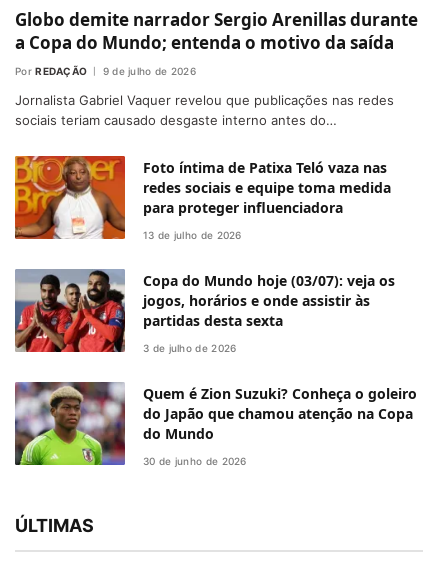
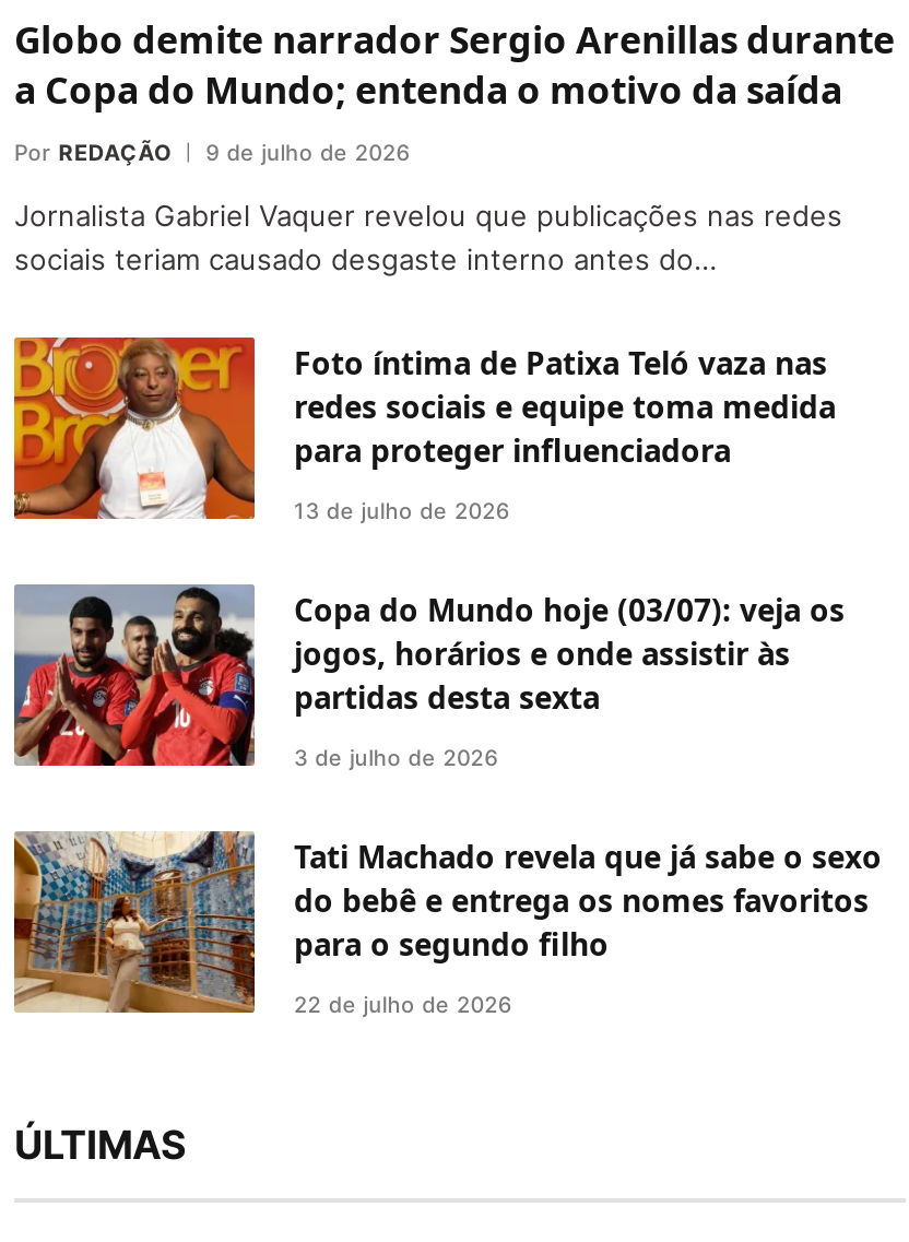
- [image]
- Quem é Zion Suzuki? Conheça o goleiro
- do Japão que chamou atenção na Copa
- do Mundo
+ [image]
+ Tati Machado revela que já sabe o sexo
+ do bebê e entrega os nomes favoritos
+ para o segundo filho

- 30 de junho de 2026
+ 22 de julho de 2026
